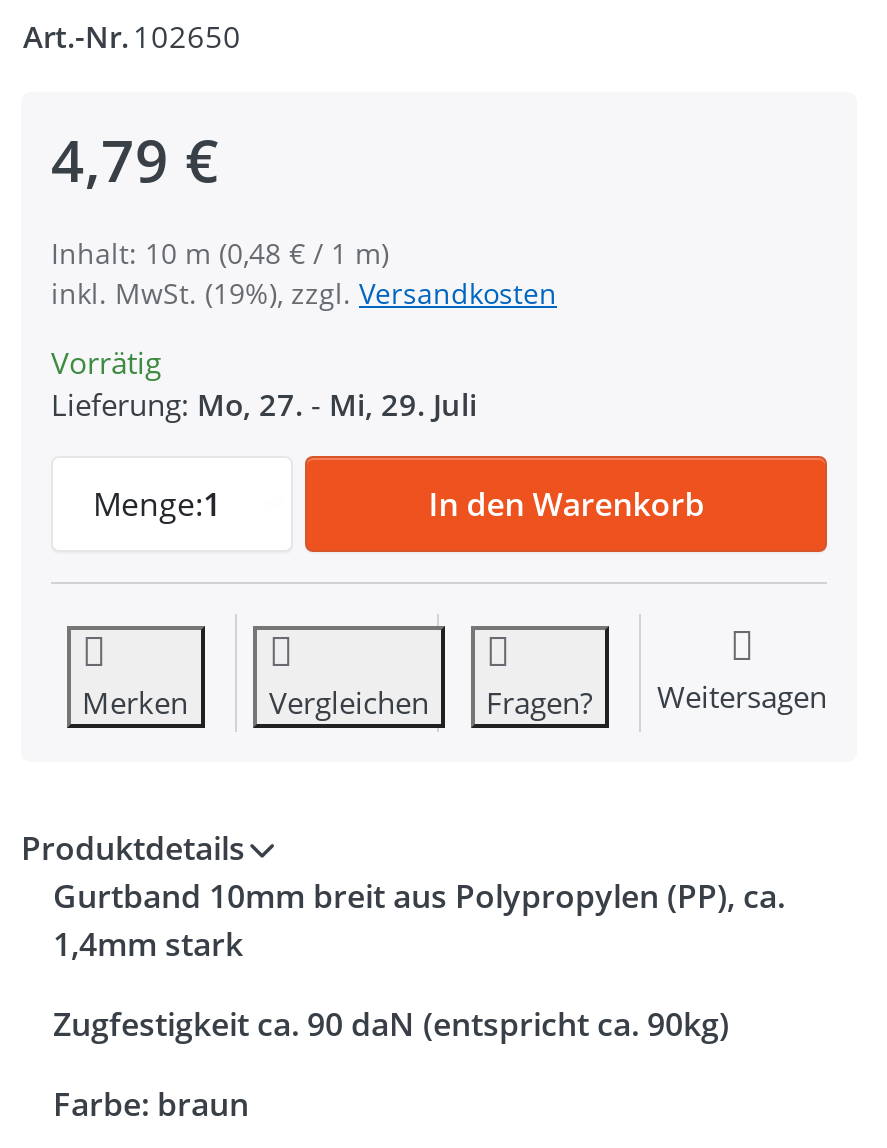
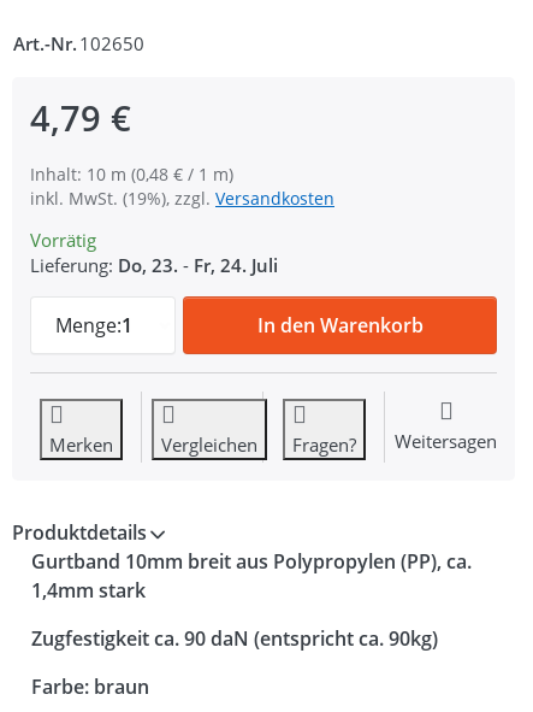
- Lieferung: Mo, 27. - Mi, 29. Juli
+ Lieferung: Do, 23. - Fr, 24. Juli
